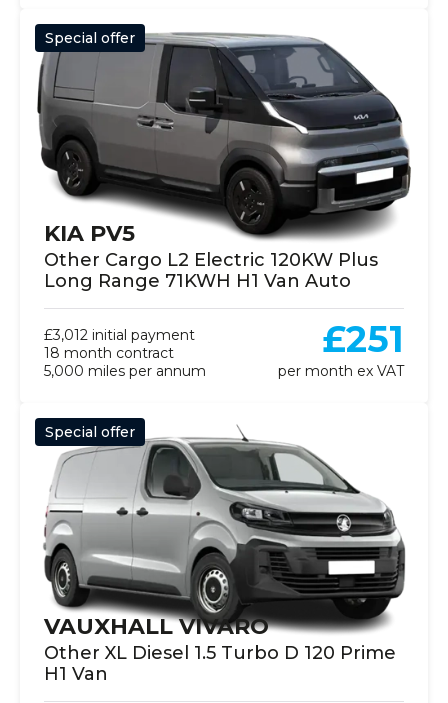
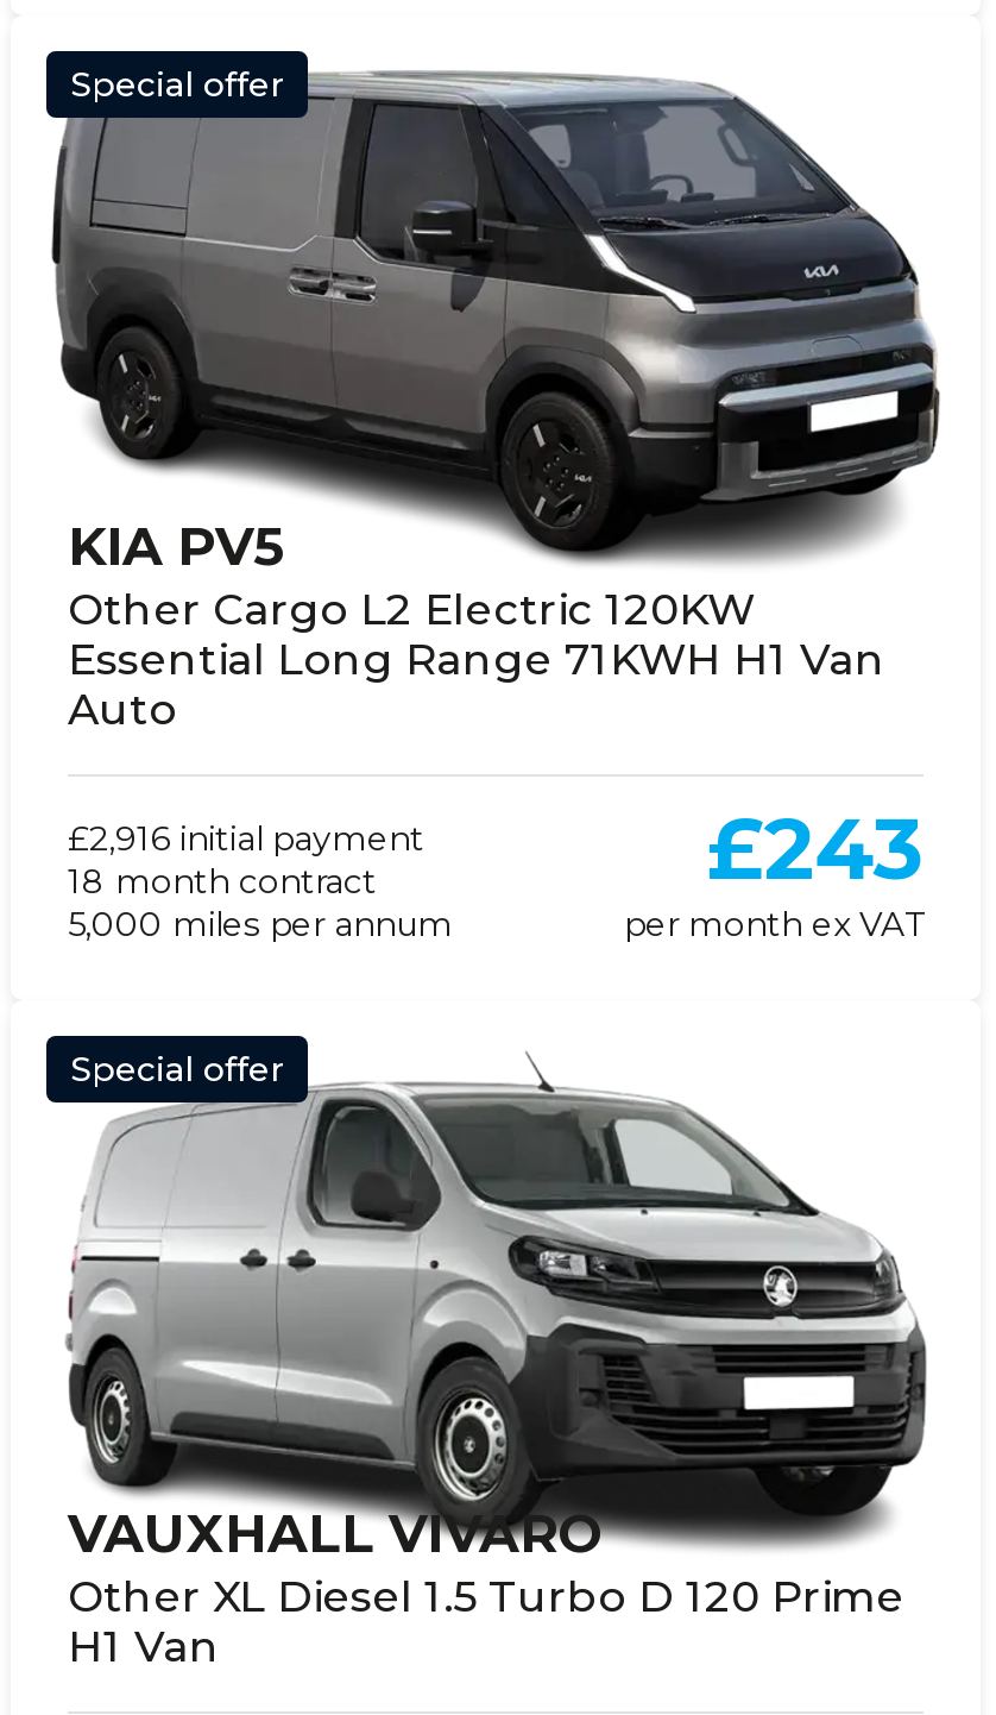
- Other Cargo L2 Electric 120KW Plus
- Long Range 71KWH H1 Van Auto
+ Other Cargo L2 Electric 120KW
+ Essential Long Range 71KWH H1 Van
+ Auto

- £251
+ £243

- £3,012 initial payment
+ £2,916 initial payment
